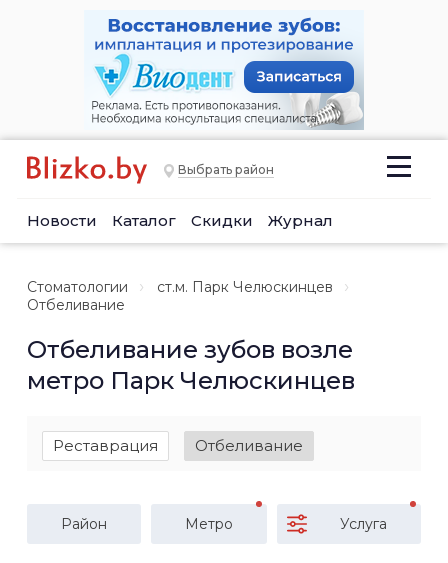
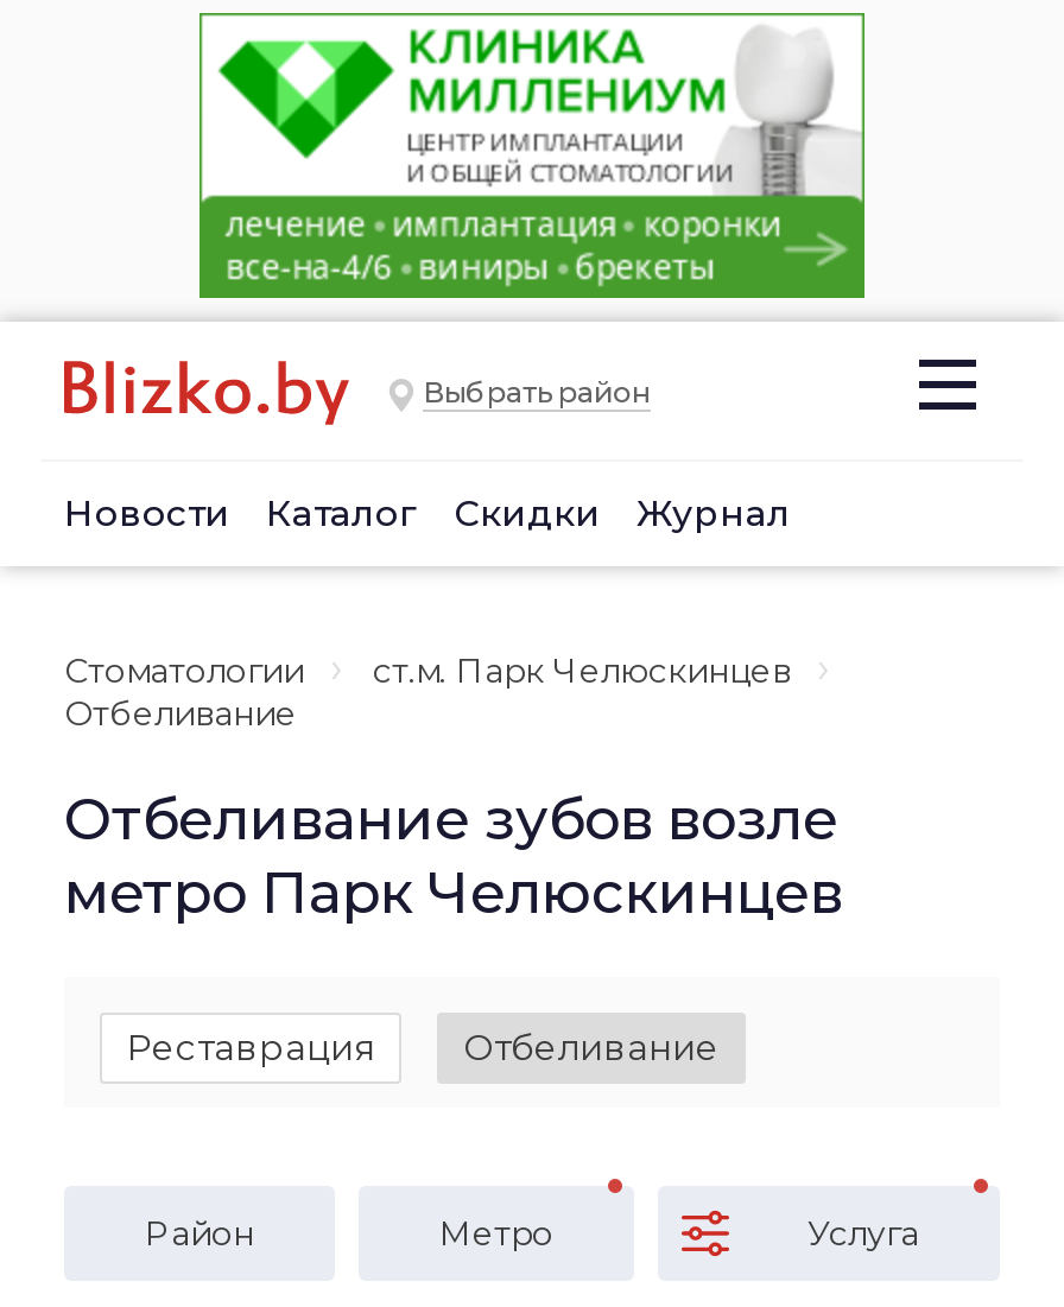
- [image]
+ [image]
